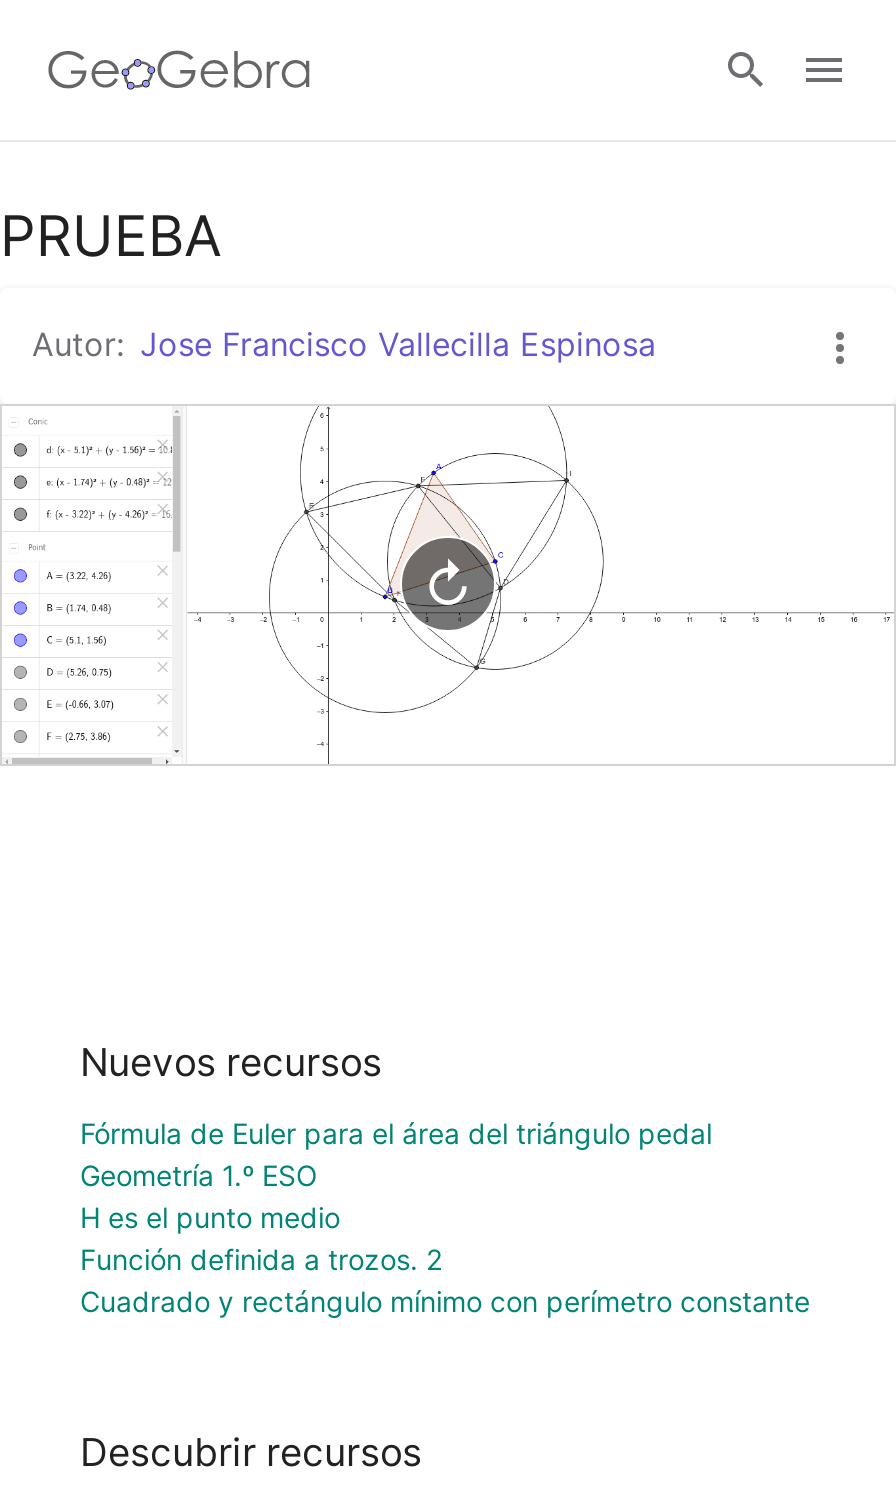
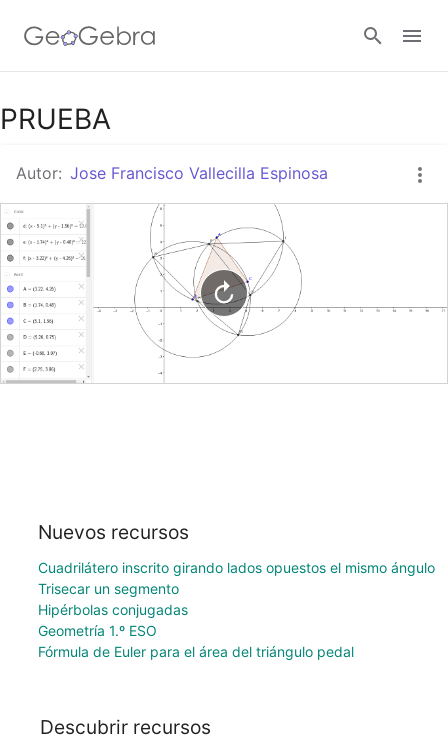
+ Cuadrilátero inscrito girando lados opuestos el mismo ángulo
+ Trisecar un segmento
+ Hipérbolas conjugadas

moved down: Fórmula de Euler para el área del triángulo pedal

moved down: Geometría 1.º ESO

- H es el punto medio
- Función definida a trozos. 2
- Cuadrado y rectángulo mínimo con perímetro constante
